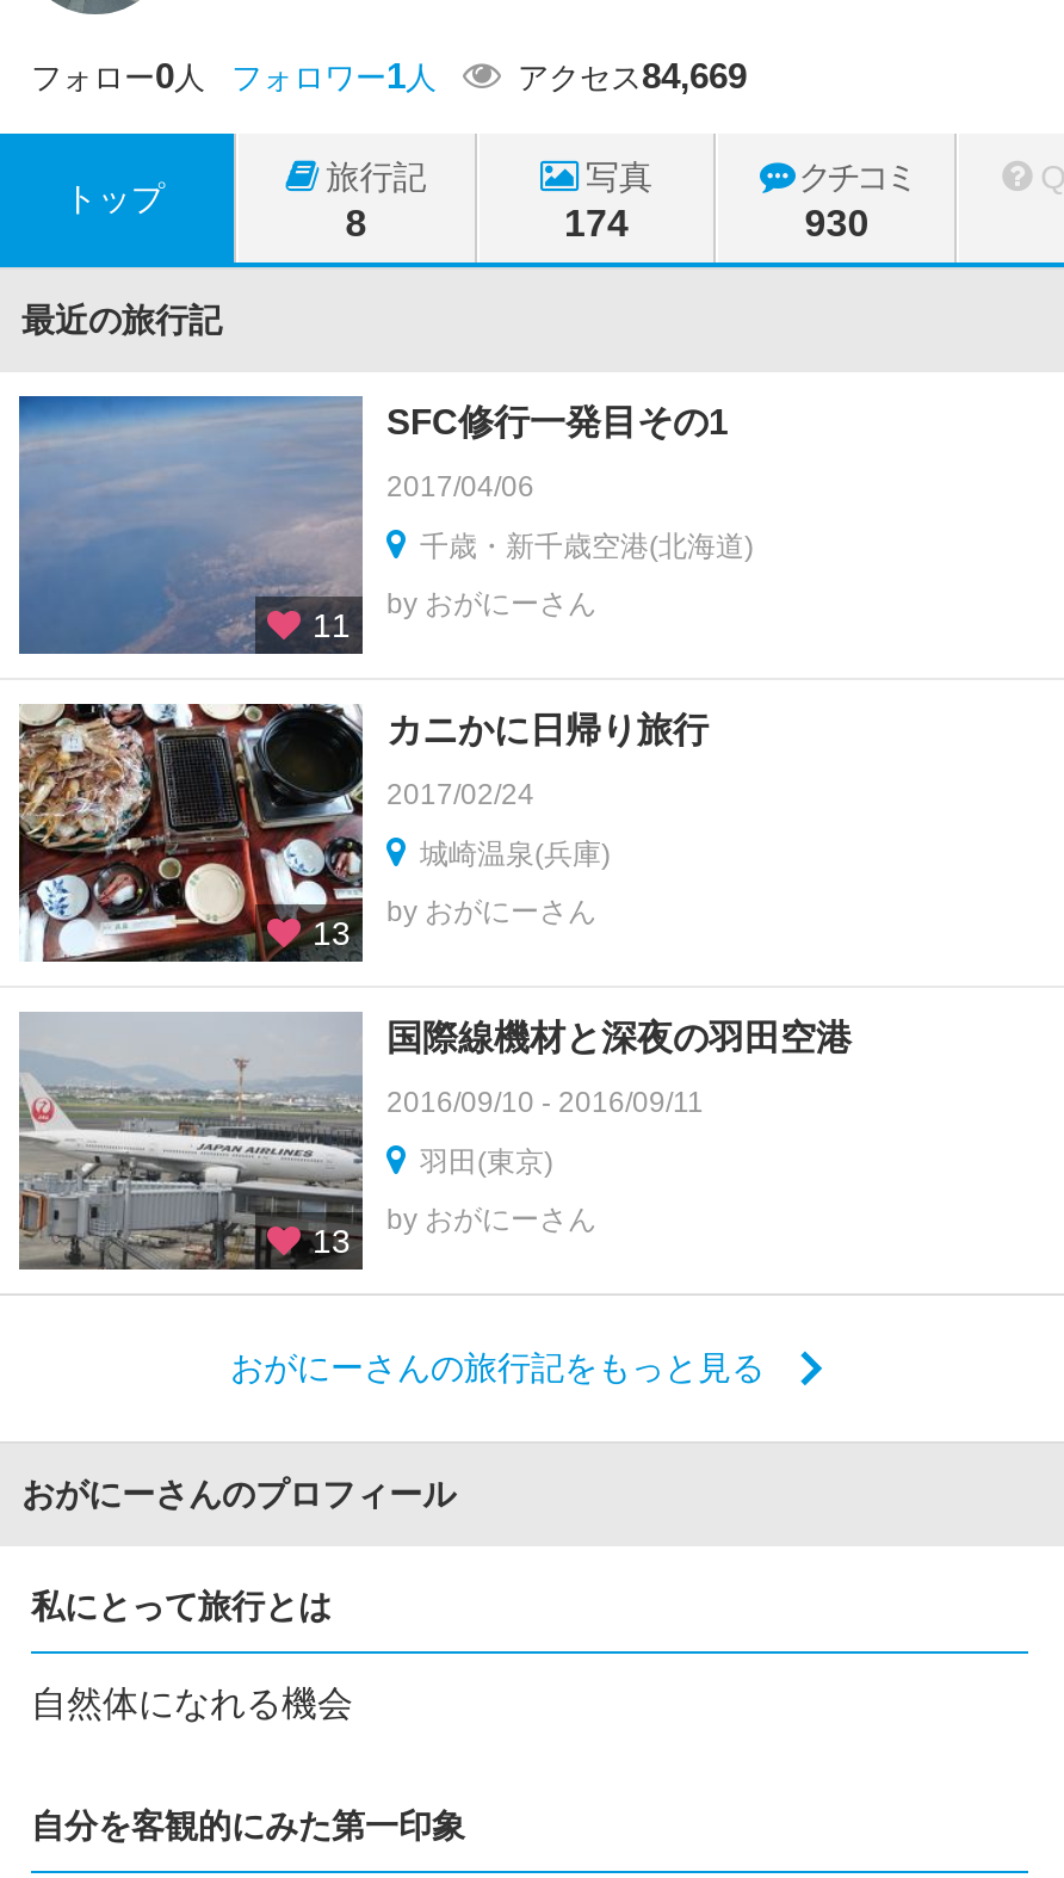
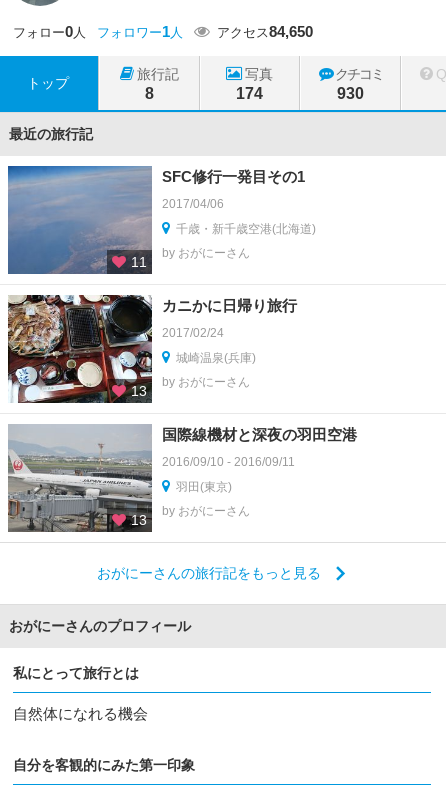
- フォロー0人 フォロワー1人 アクセス84,669
+ フォロー0人 フォロワー1人 アクセス84,650
